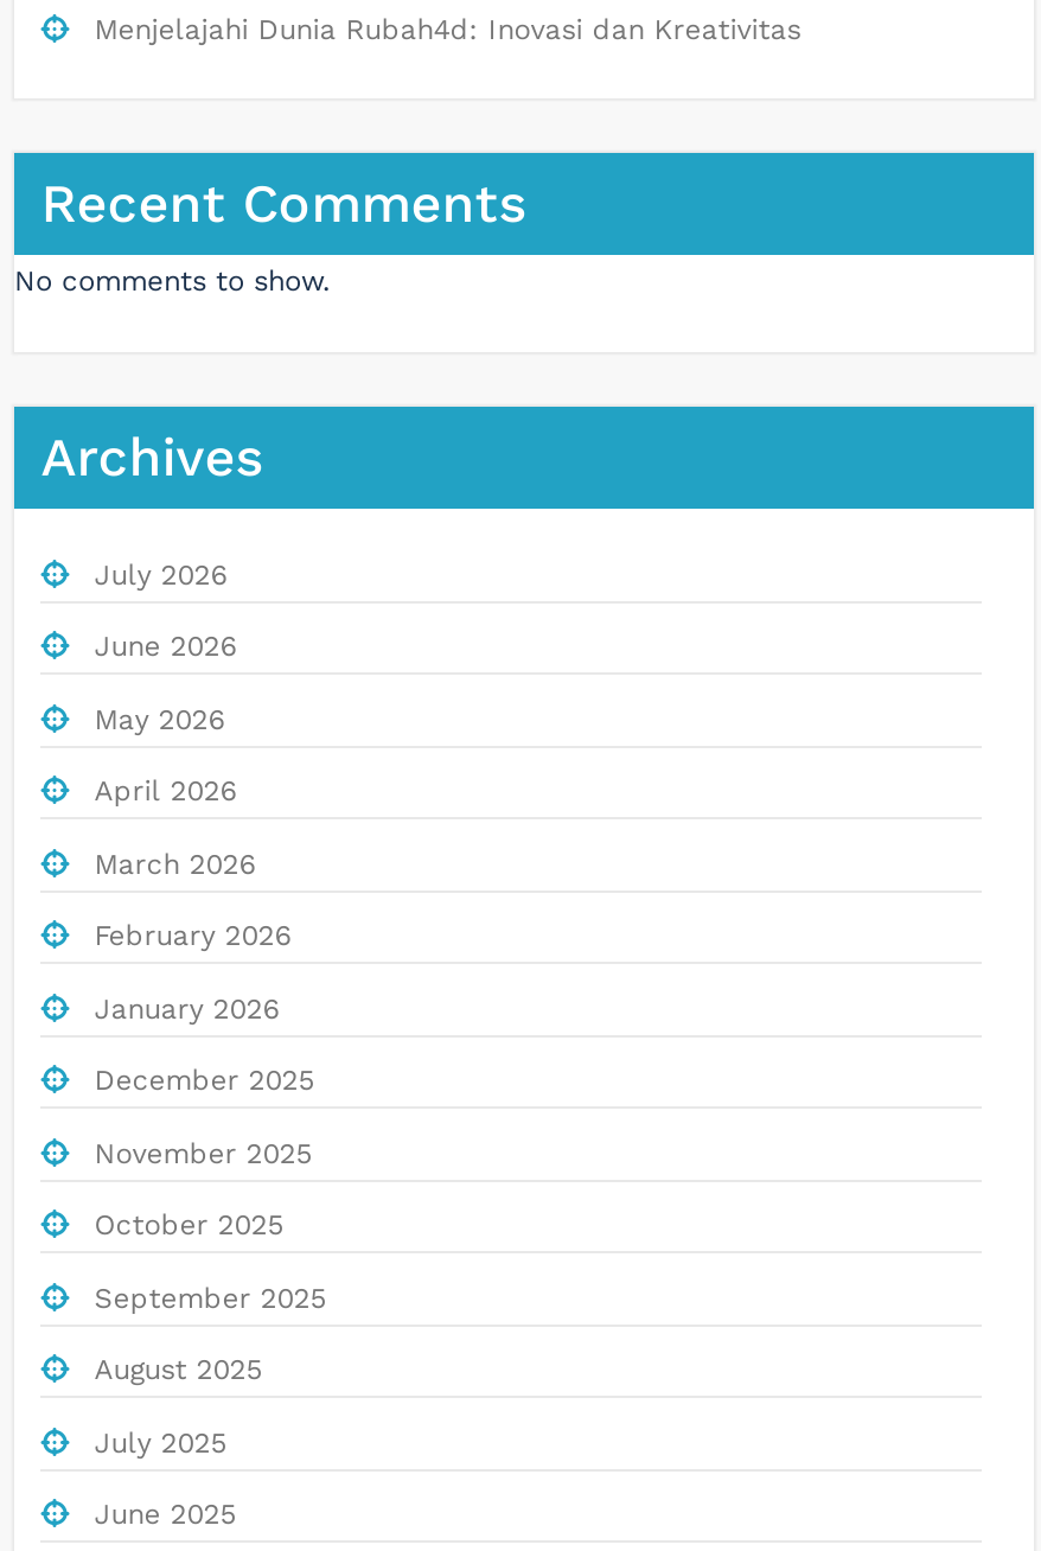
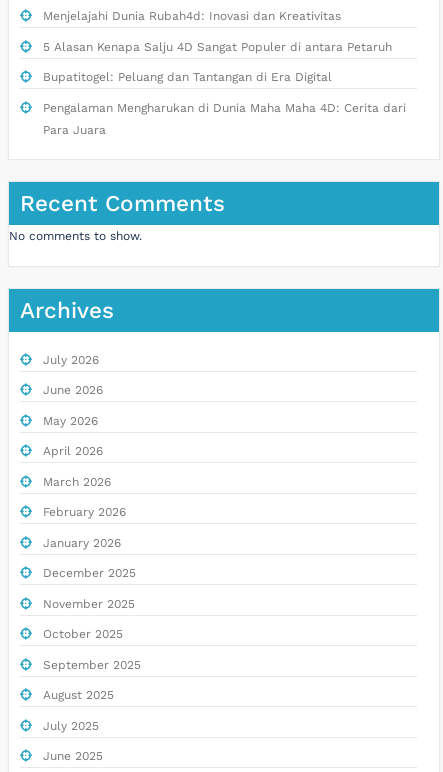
+ 5 Alasan Kenapa Salju 4D Sangat Populer di antara Petaruh
+ Bupatitogel: Peluang dan Tantangan di Era Digital
+ Pengalaman Mengharukan di Dunia Maha Maha 4D: Cerita dari
+ Para Juara
